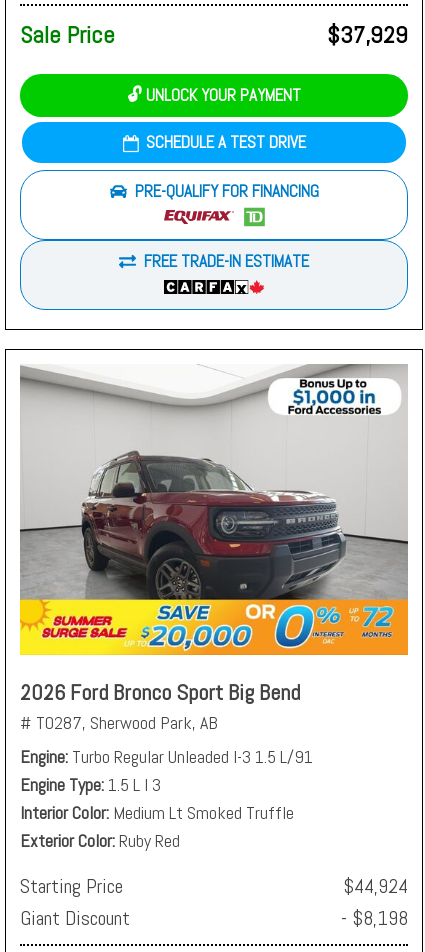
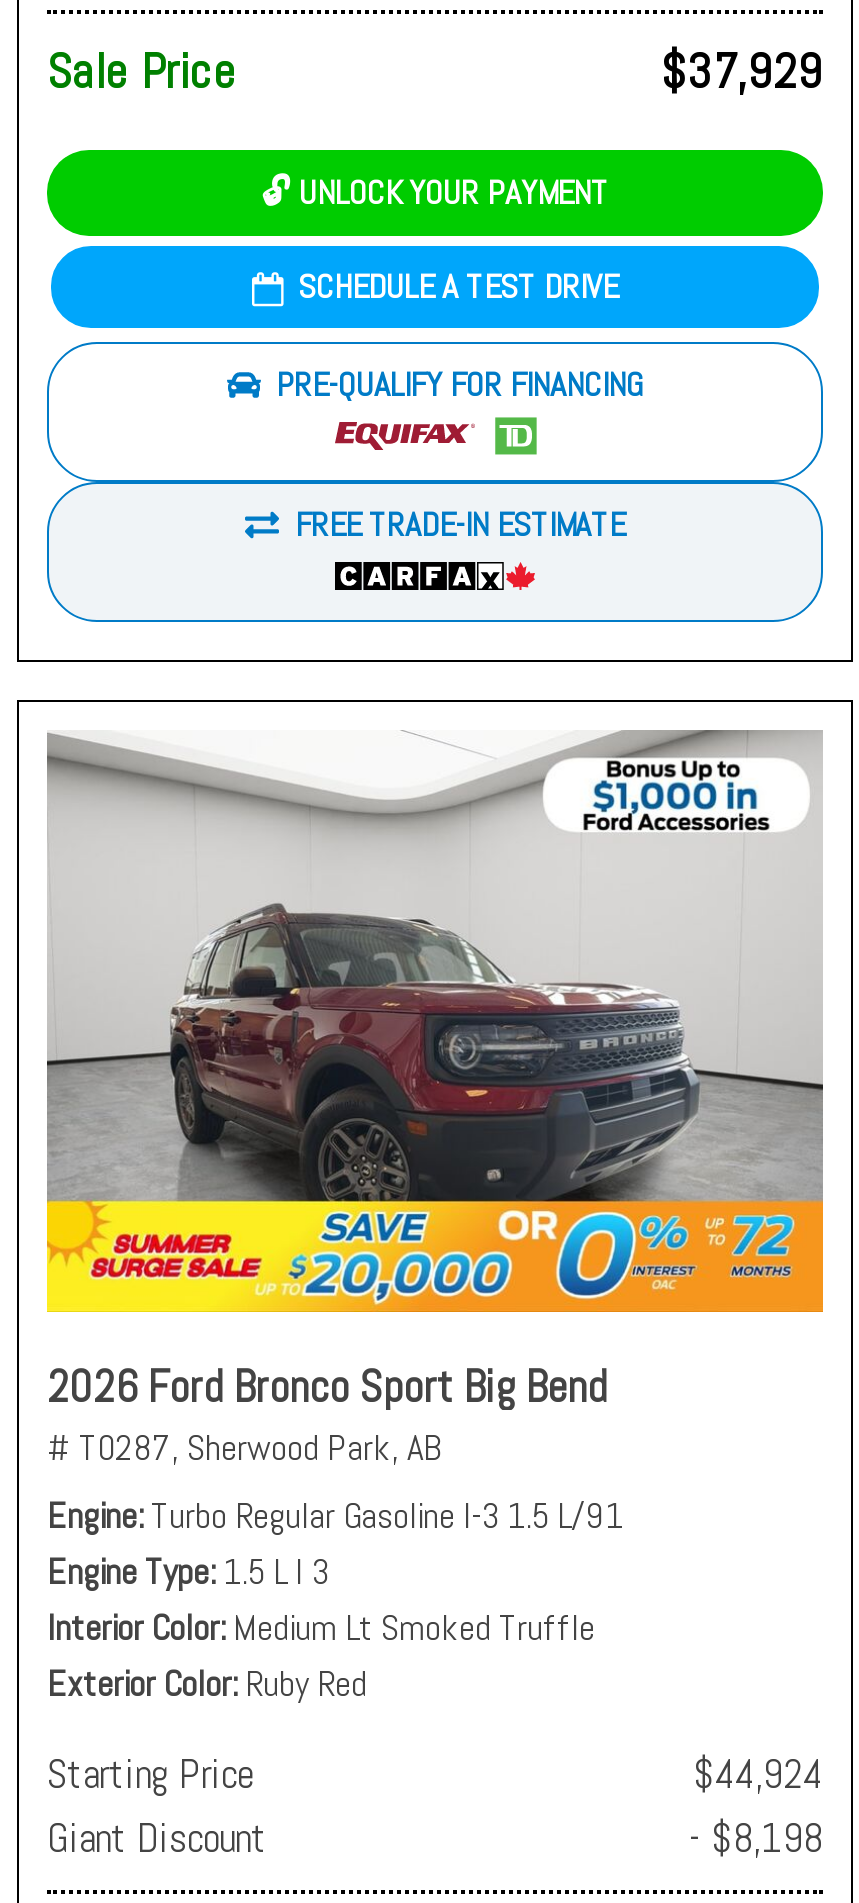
- Engine Turbo Regular Unleaded I-3 1.5 L/91
+ Engine Turbo Regular Gasoline I-3 1.5 L/91
